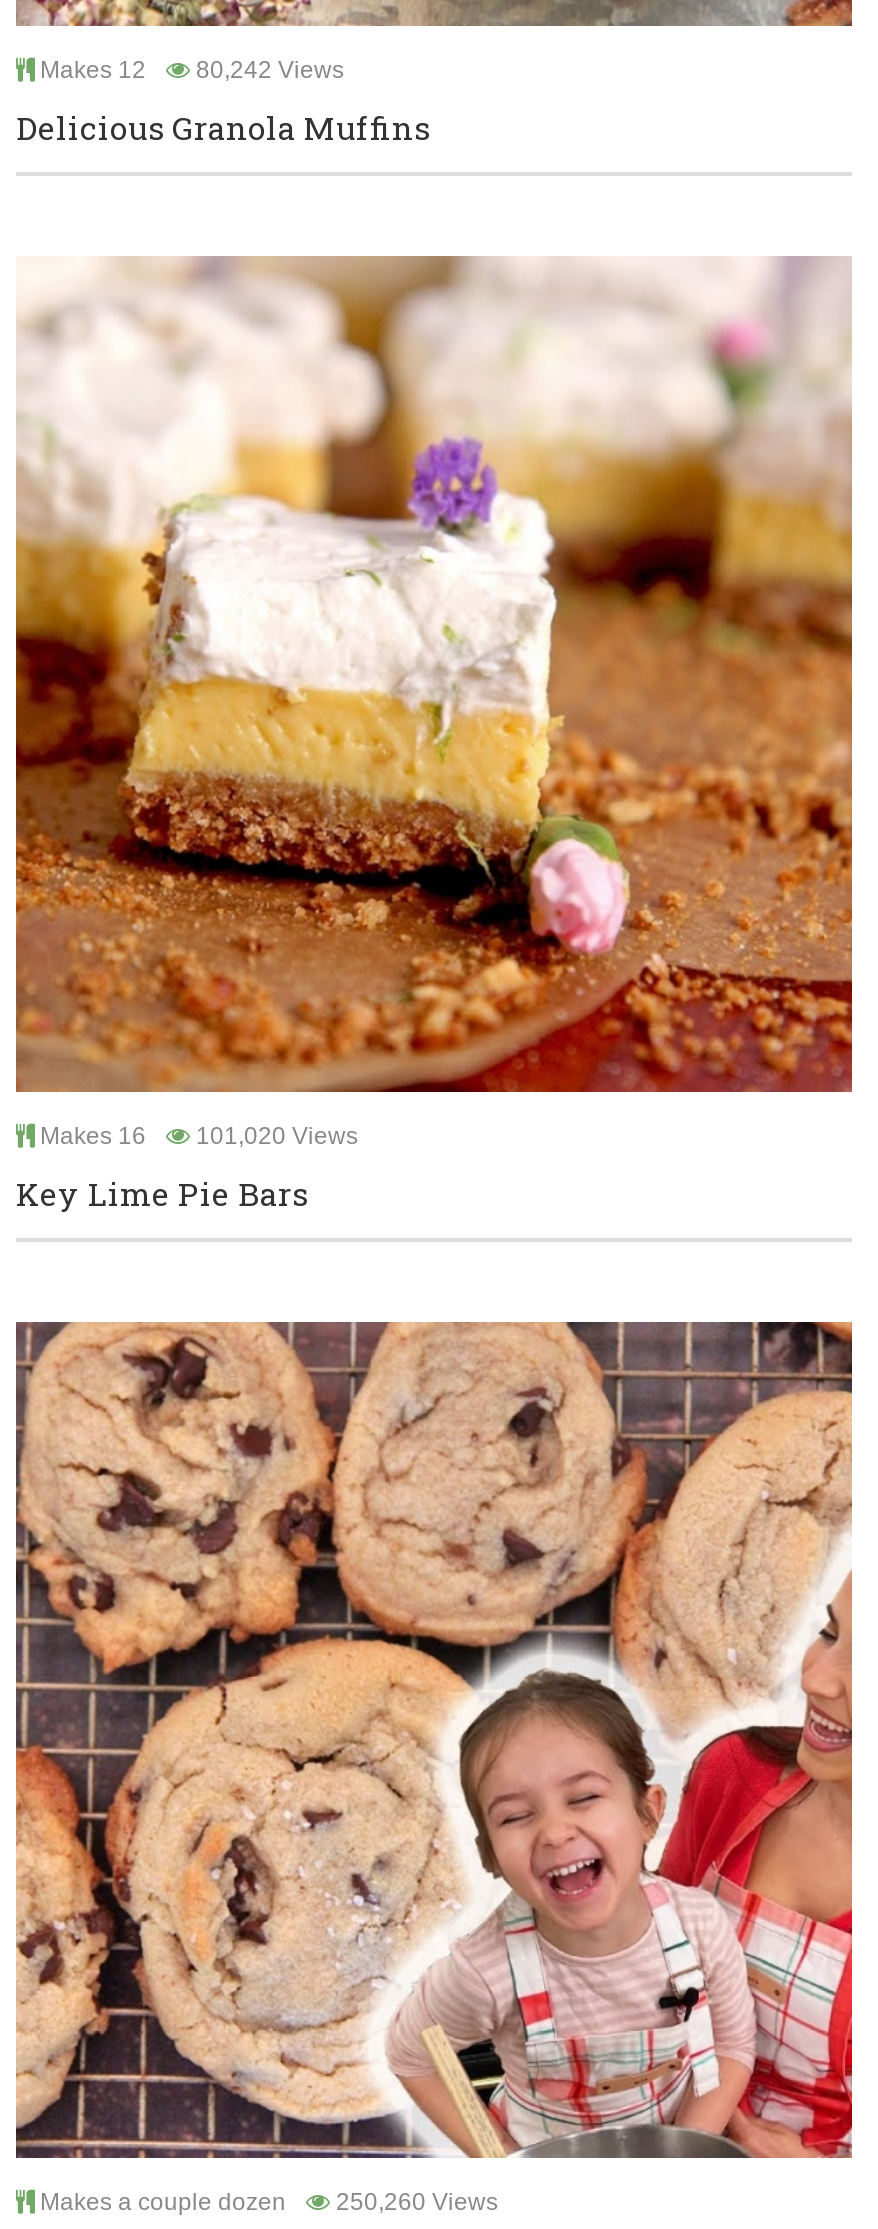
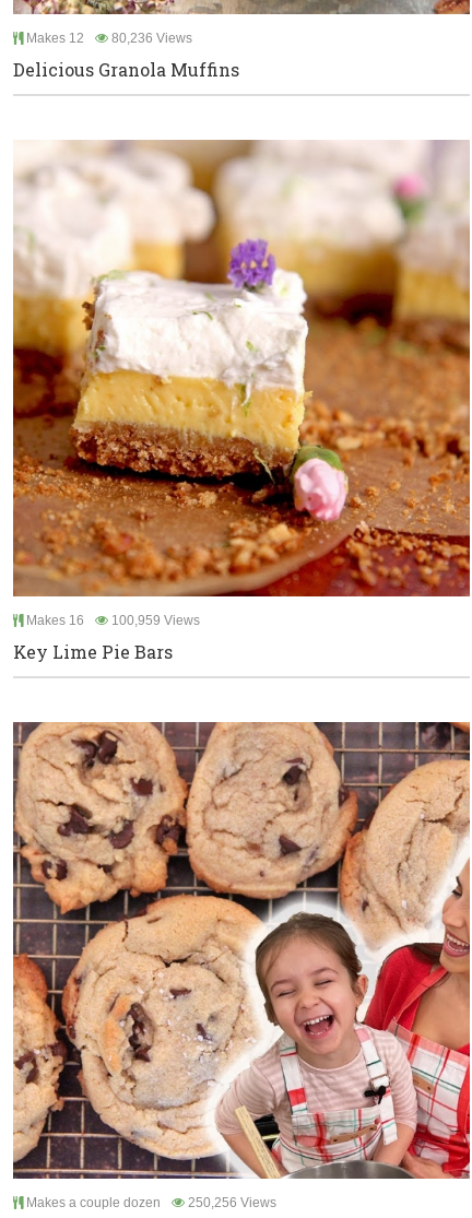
- Makes 12 80,242 Views
+ Makes 12 80,236 Views

- Makes 16 101,020 Views
+ Makes 16 100,959 Views

- Makes a couple dozen 250,260 Views
+ Makes a couple dozen 250,256 Views
